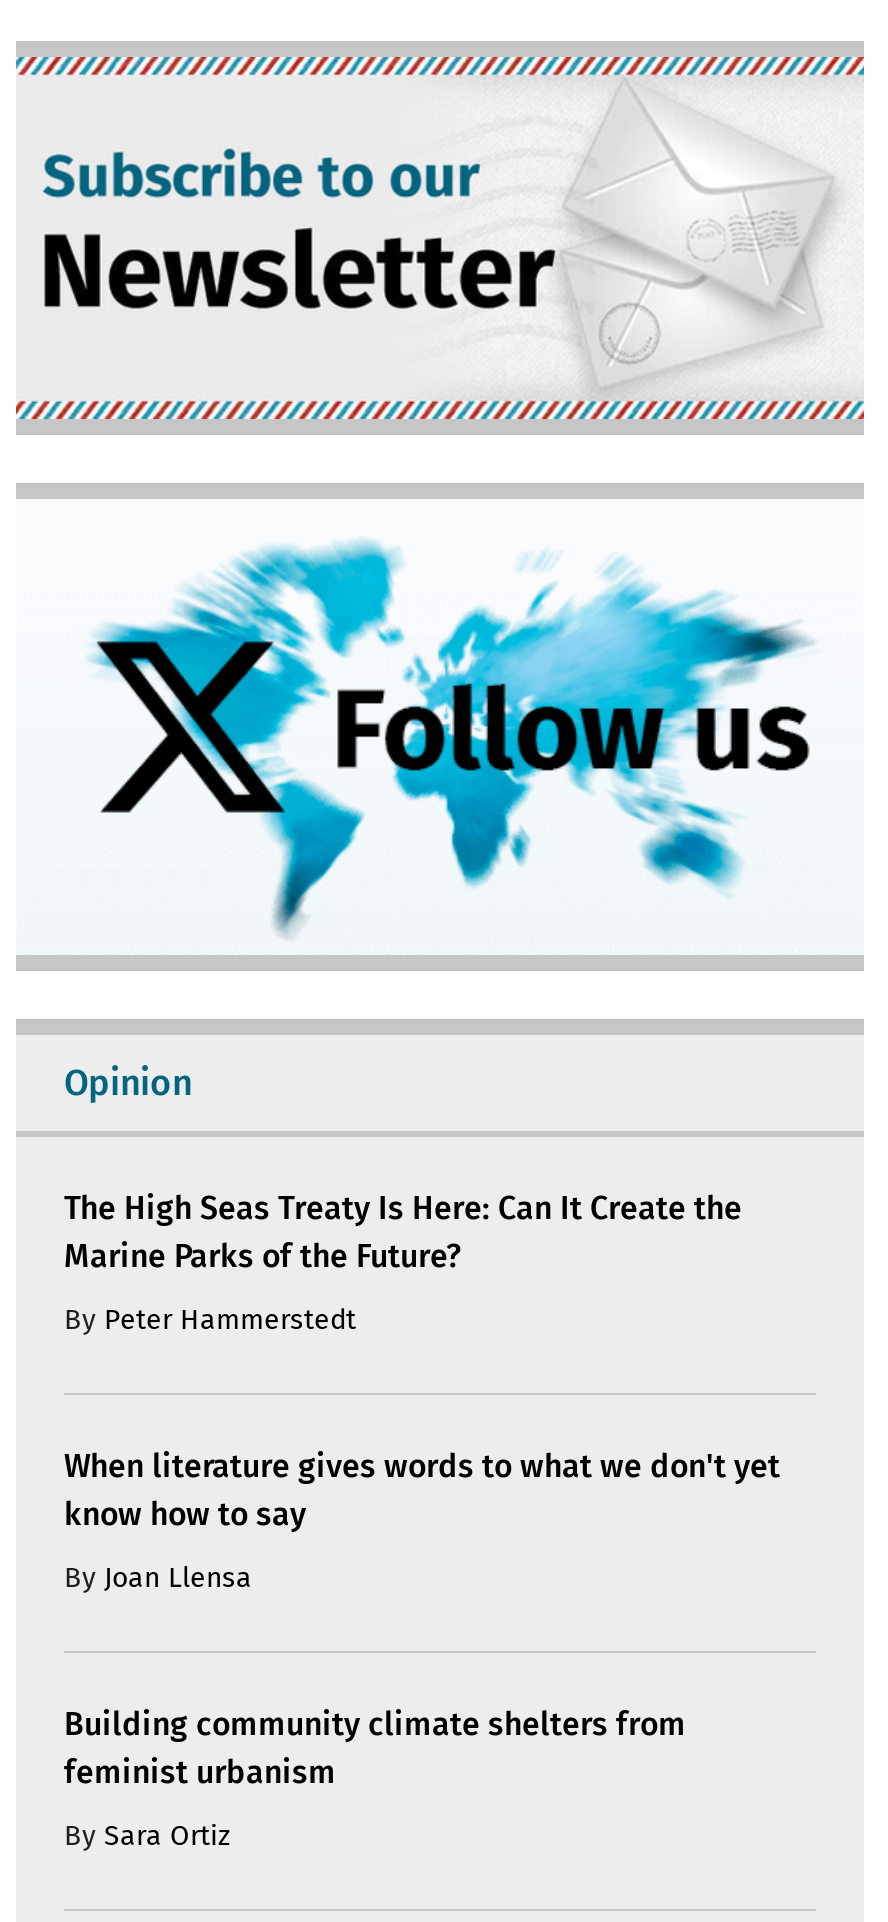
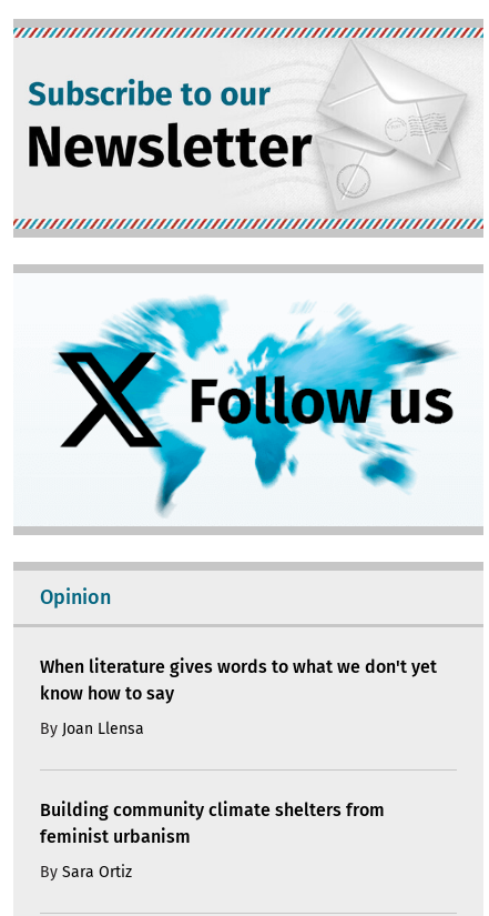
- The High Seas Treaty Is Here: Can It Create the
- Marine Parks of the Future?
- By Peter Hammerstedt
